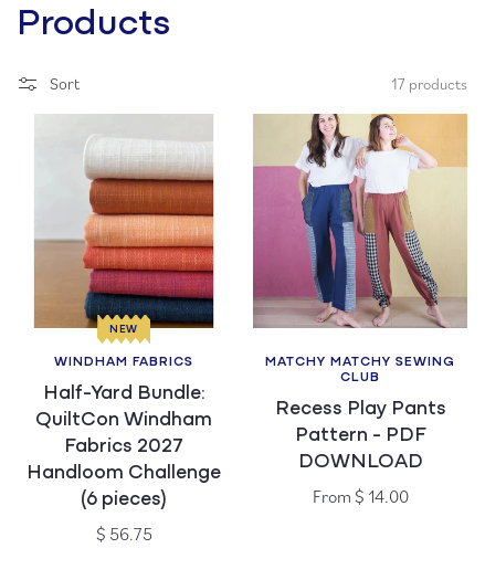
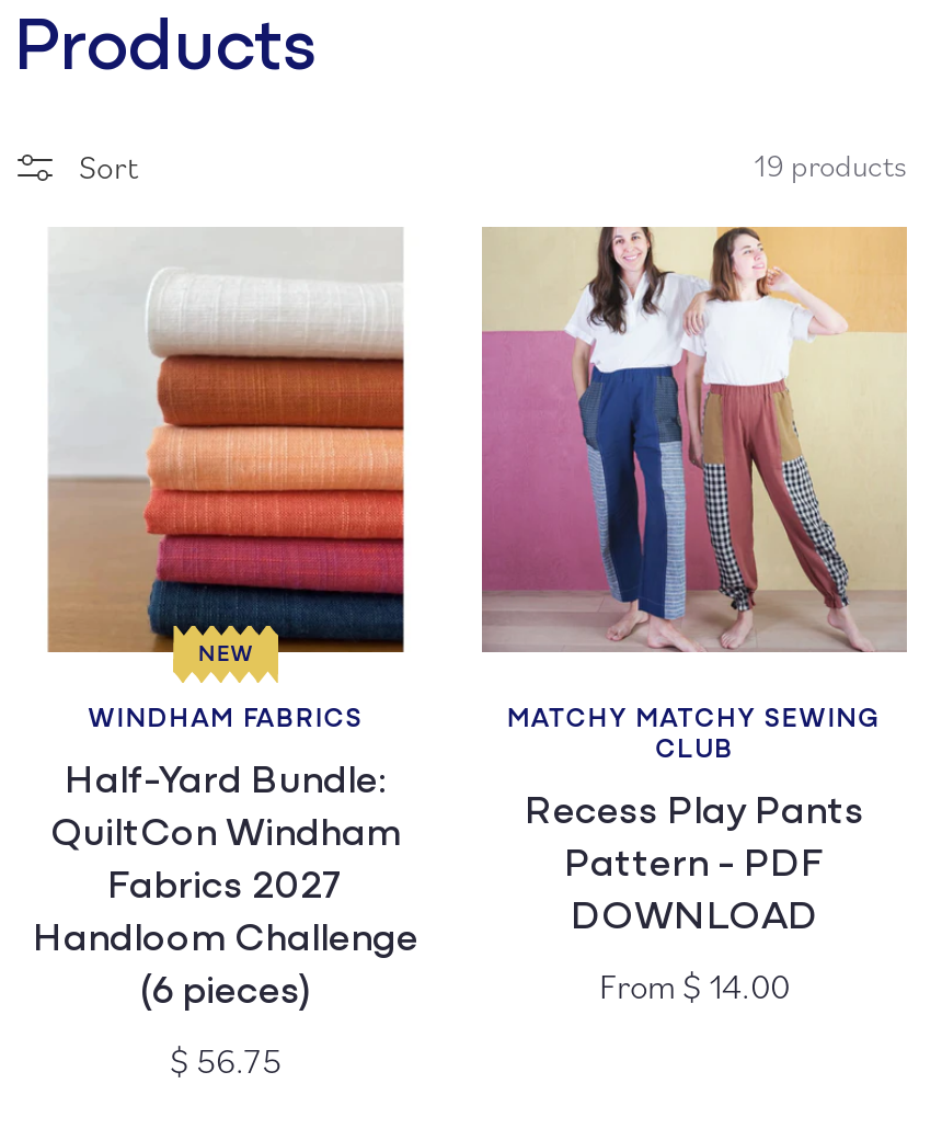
- 17 products
+ 19 products
